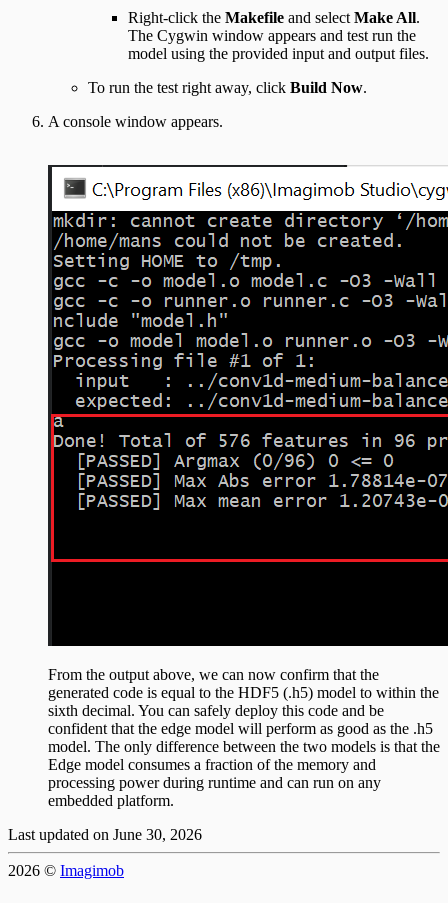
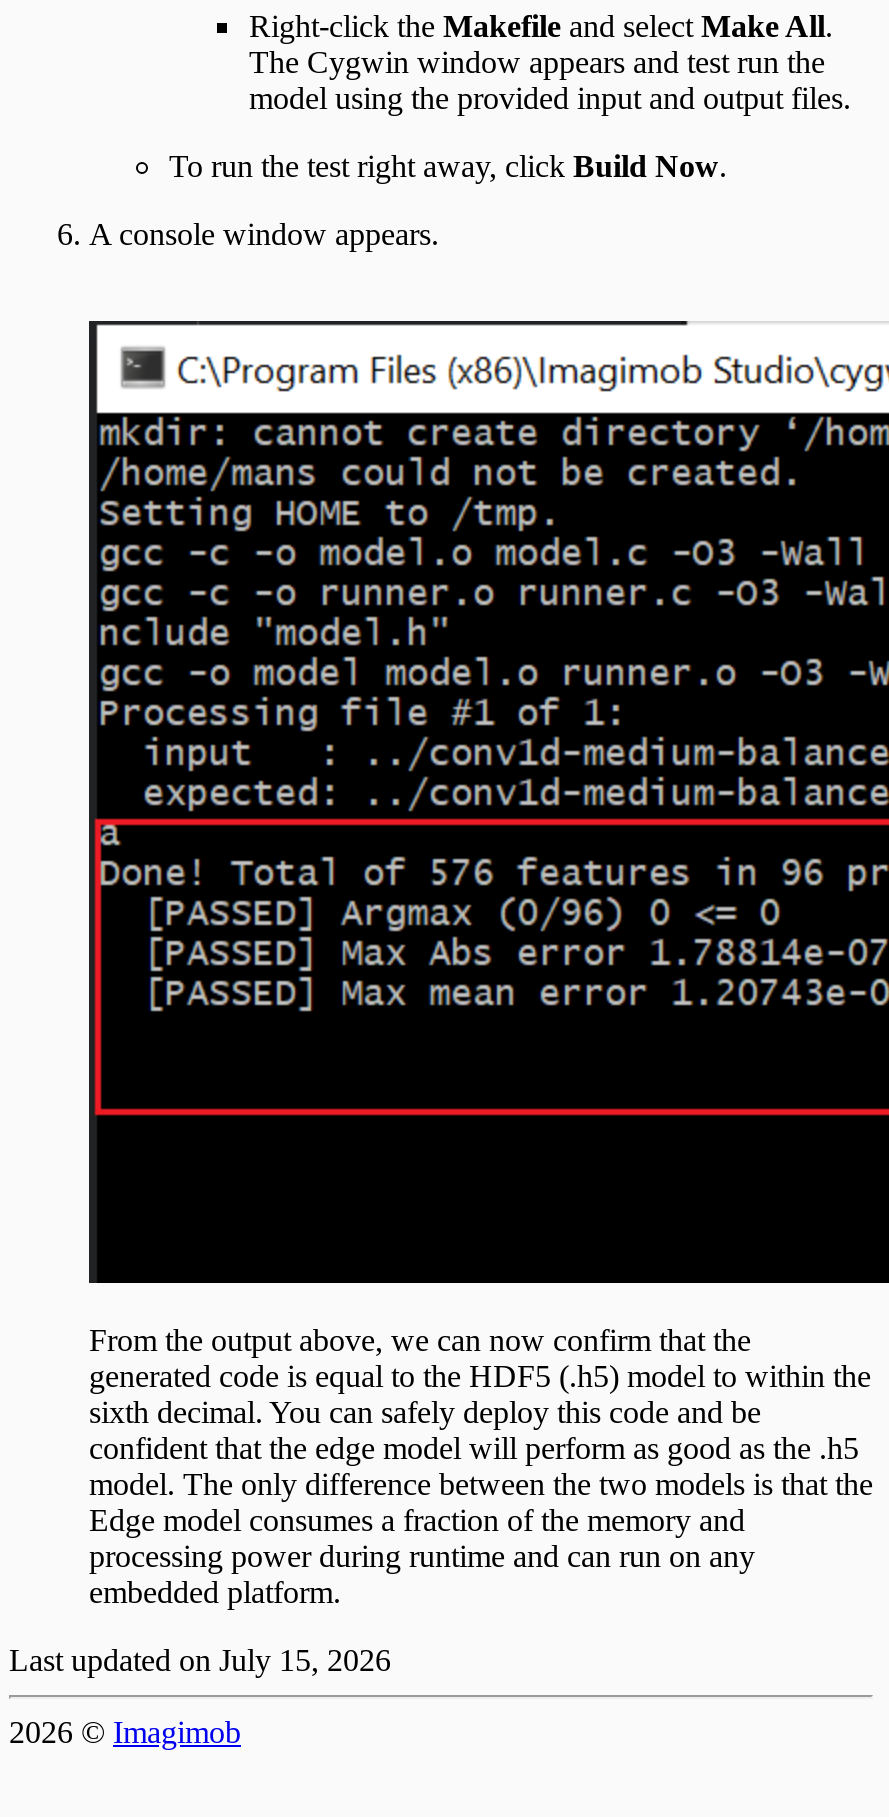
- Last updated on June 30, 2026
+ Last updated on July 15, 2026
